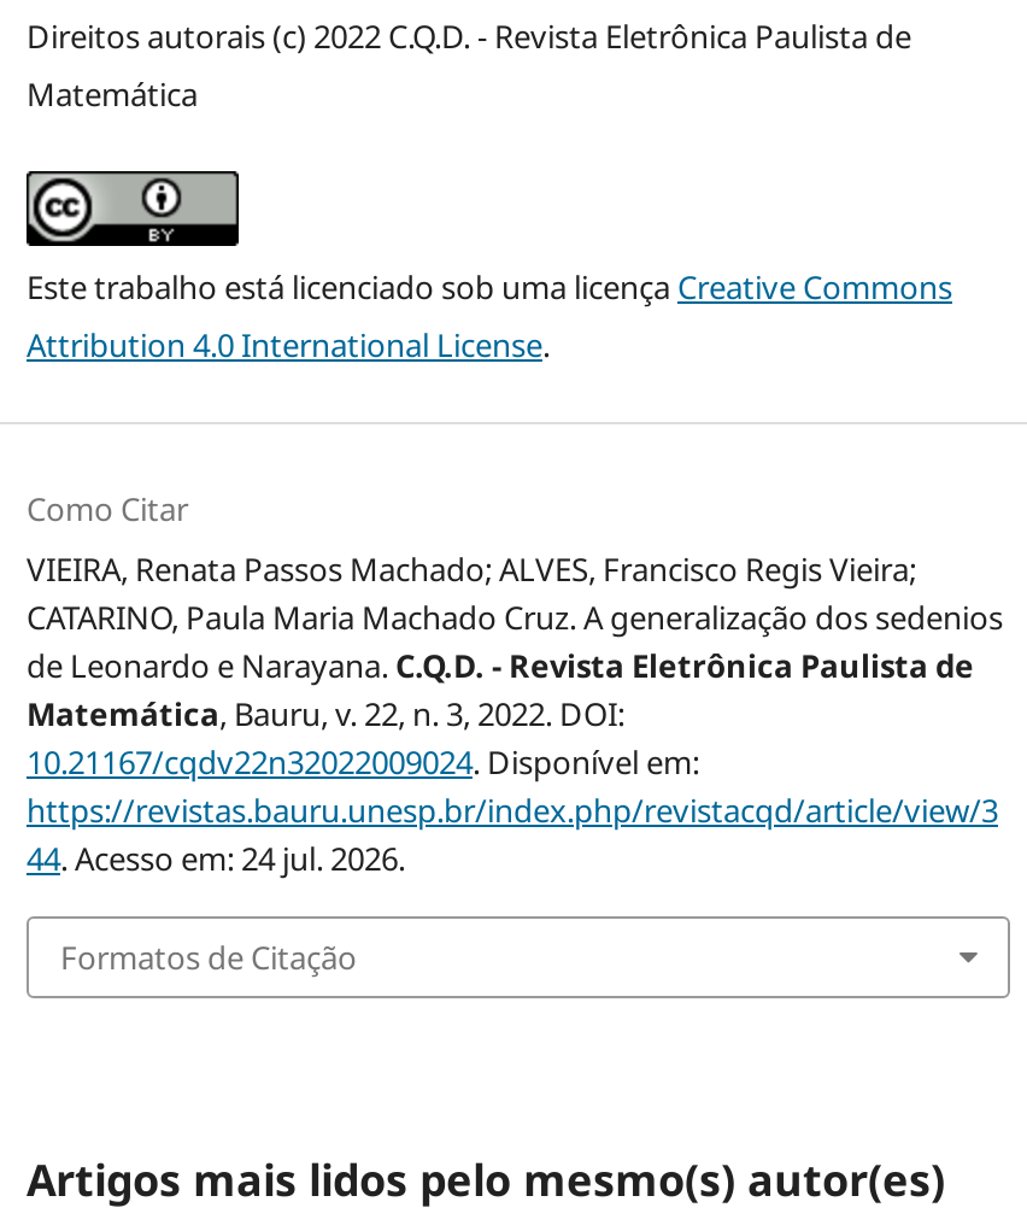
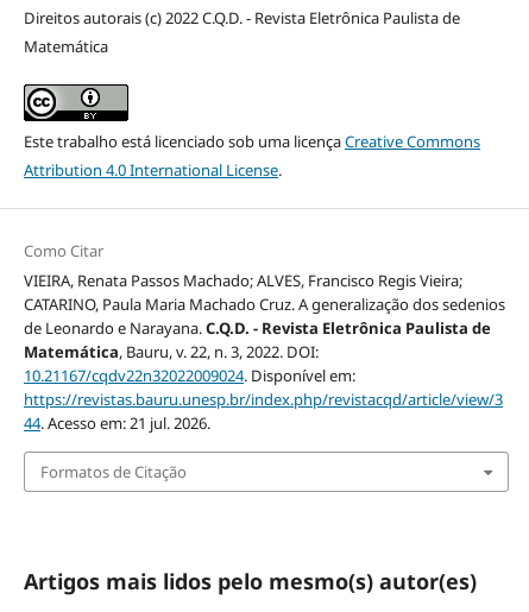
- 44. Acesso em: 24 jul. 2026.
+ 44. Acesso em: 21 jul. 2026.
